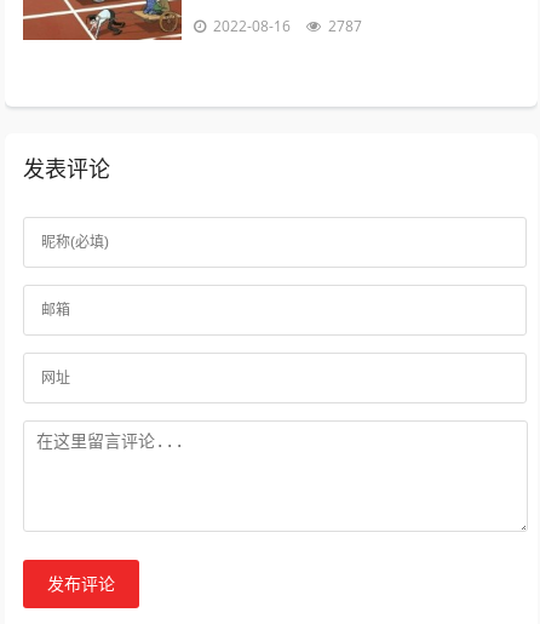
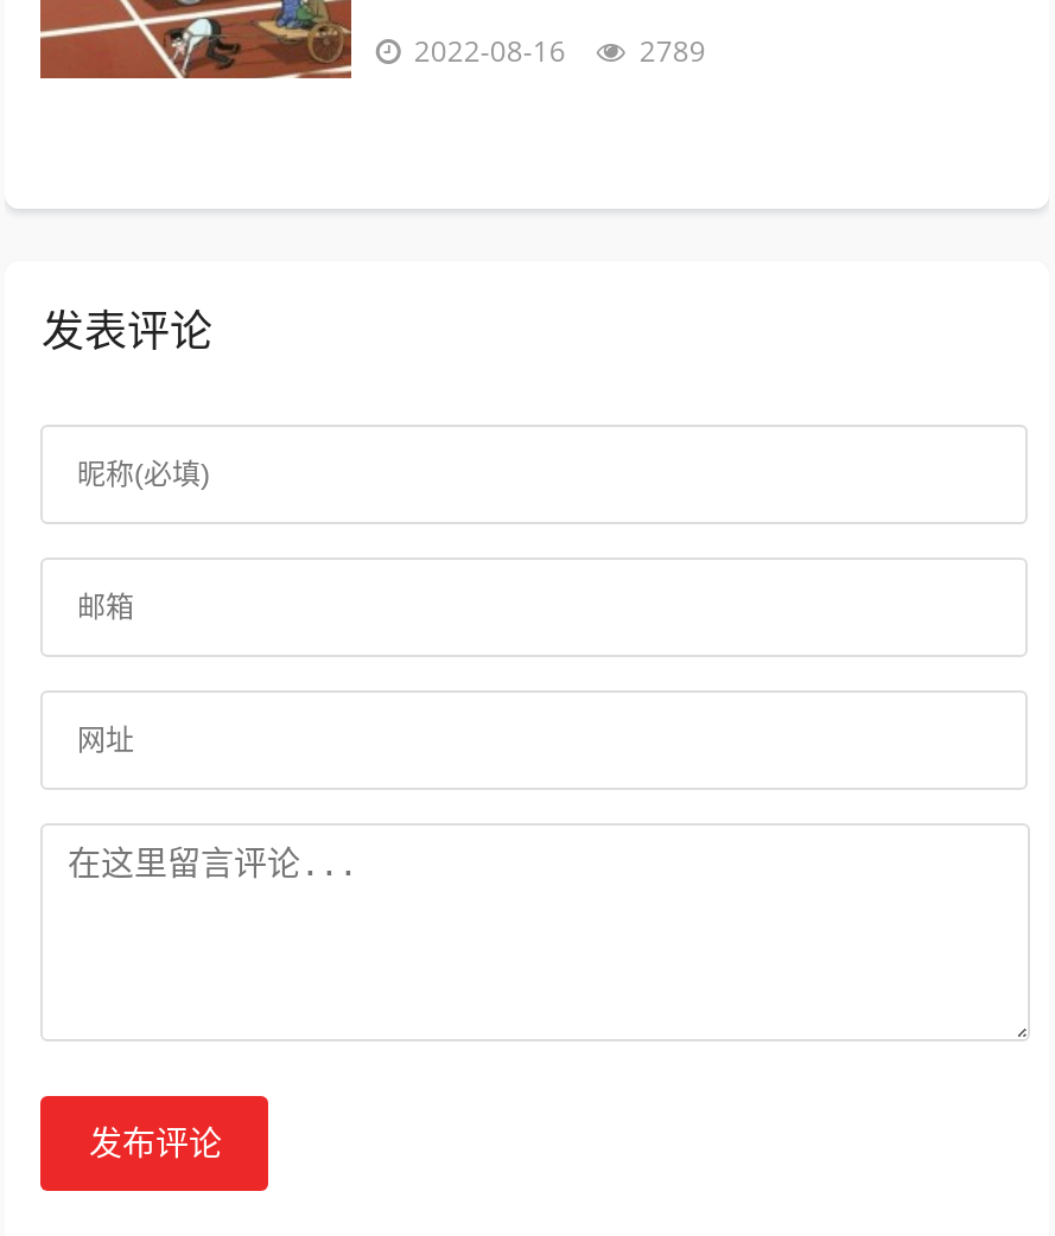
- 2787
+ 2789
